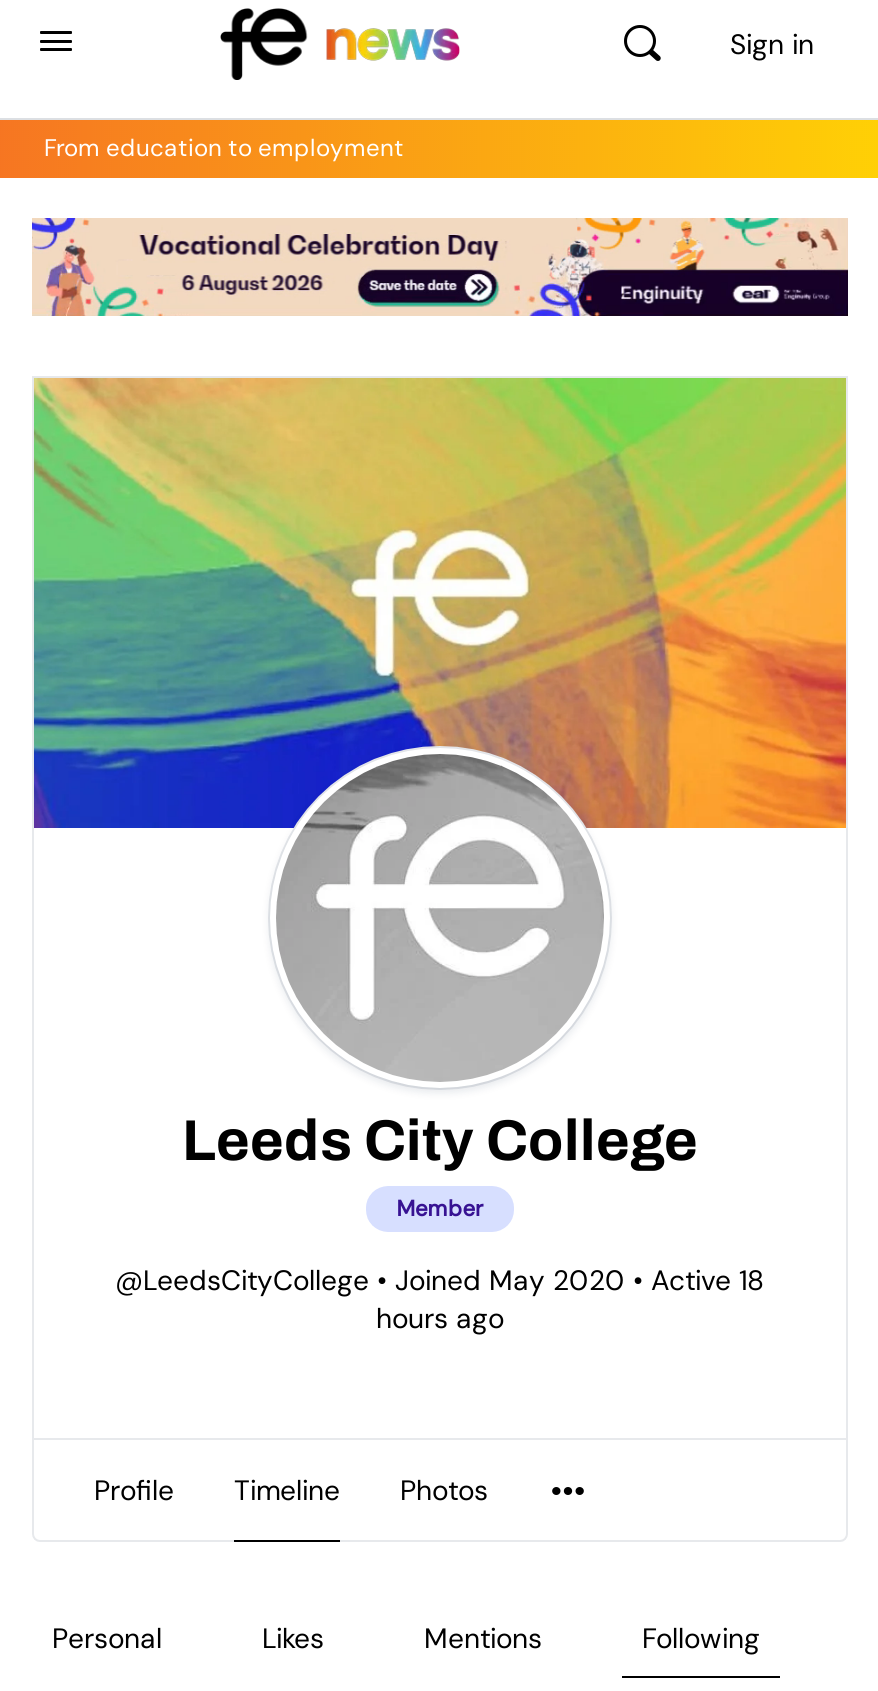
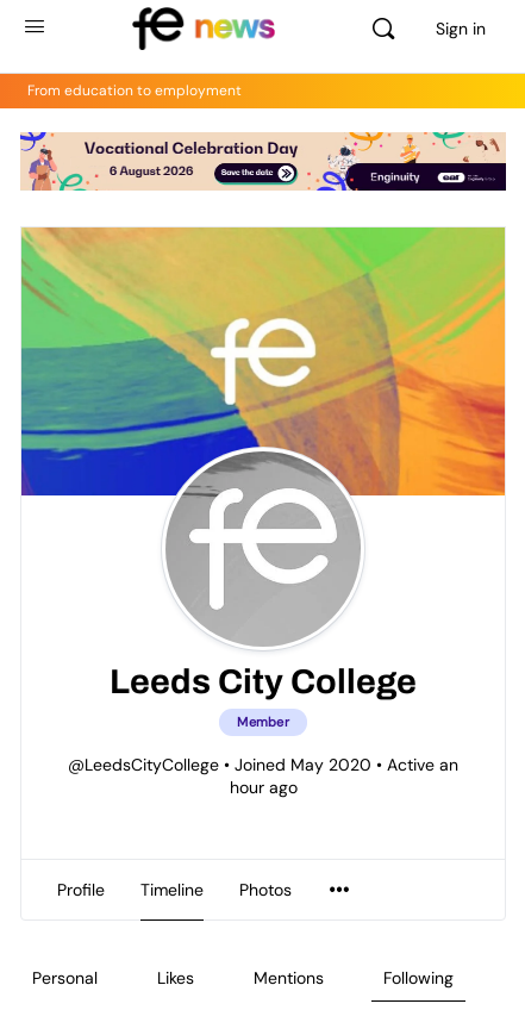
- @LeedsCityCollege • Joined May 2020 • Active 18
+ @LeedsCityCollege • Joined May 2020 • Active an

- hours ago
+ hour ago
